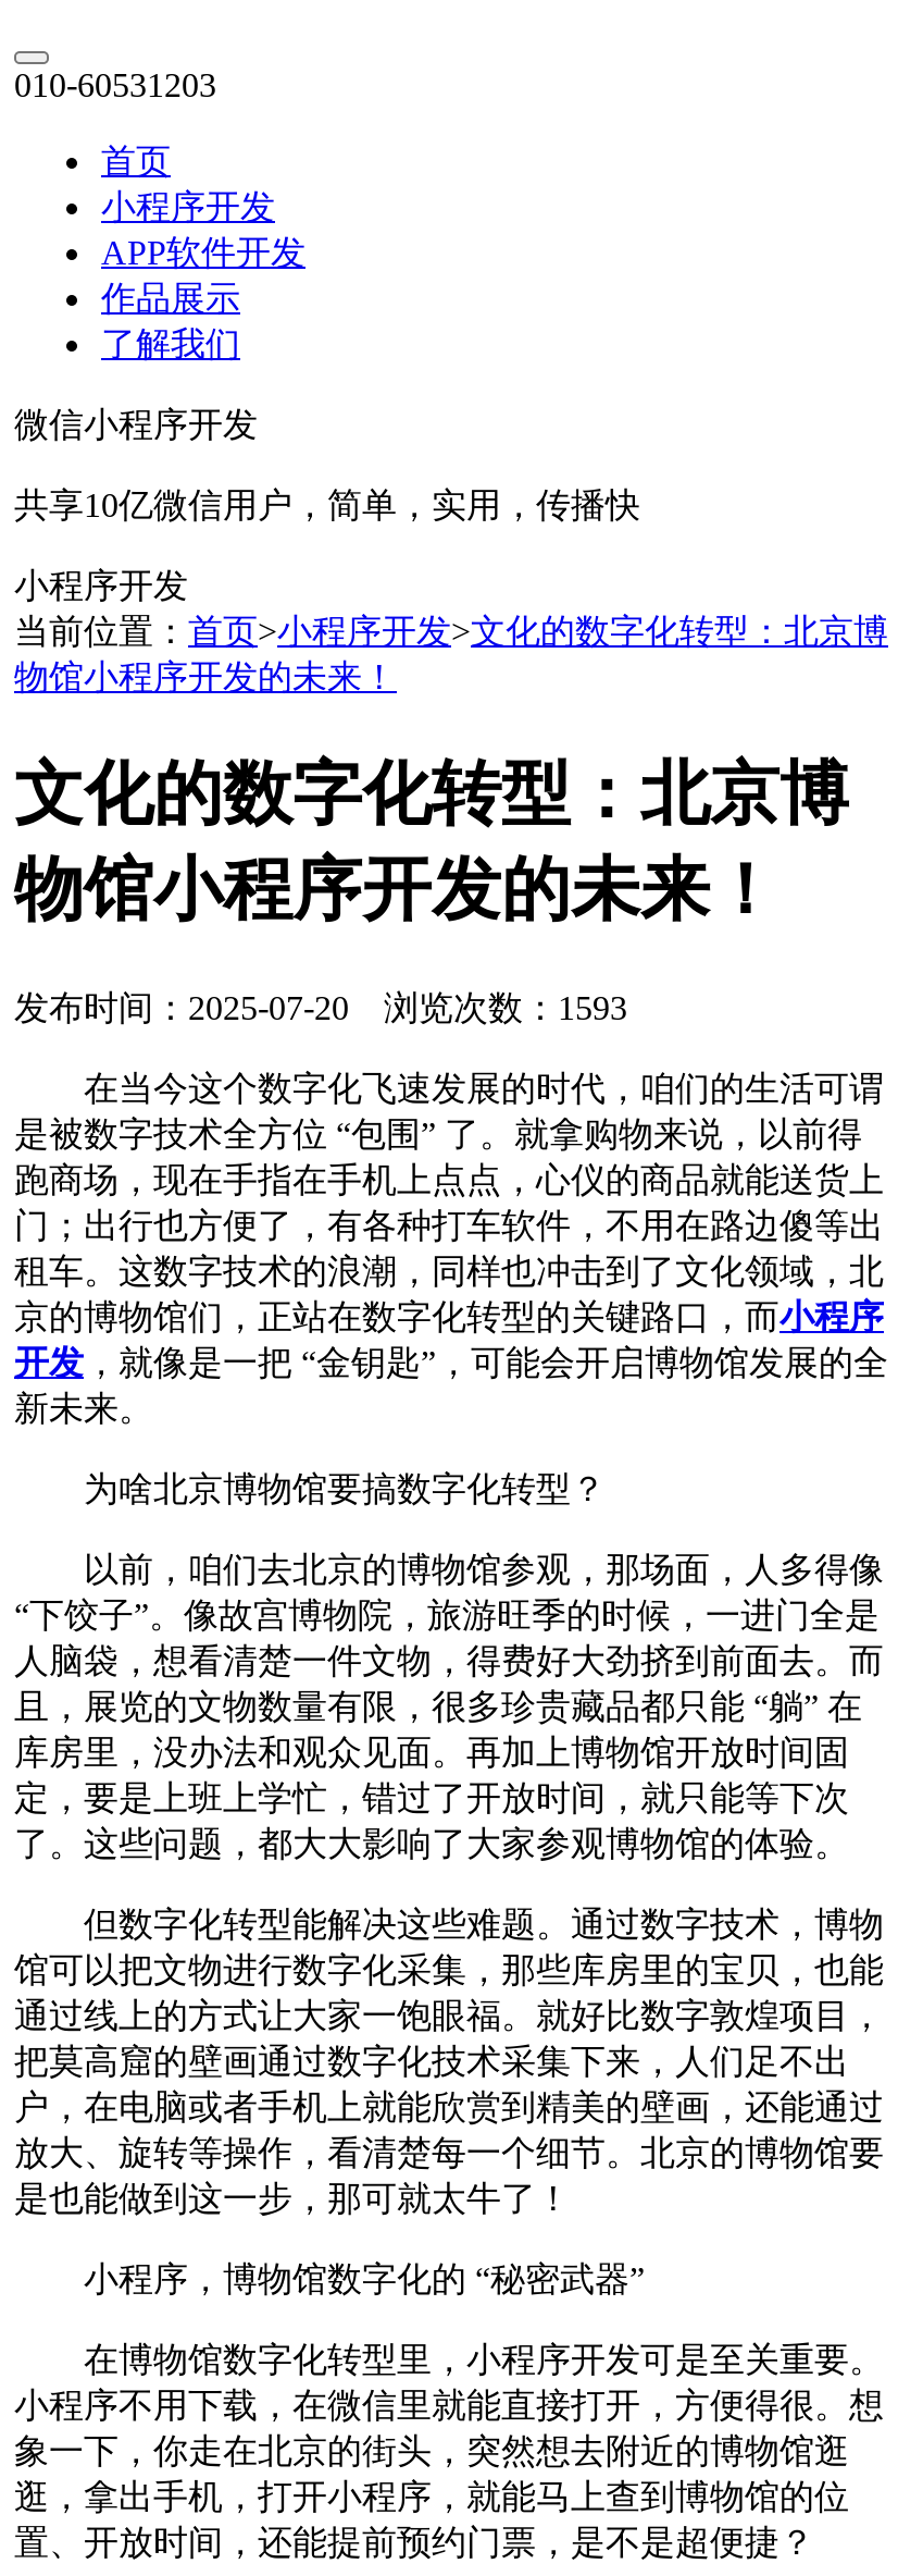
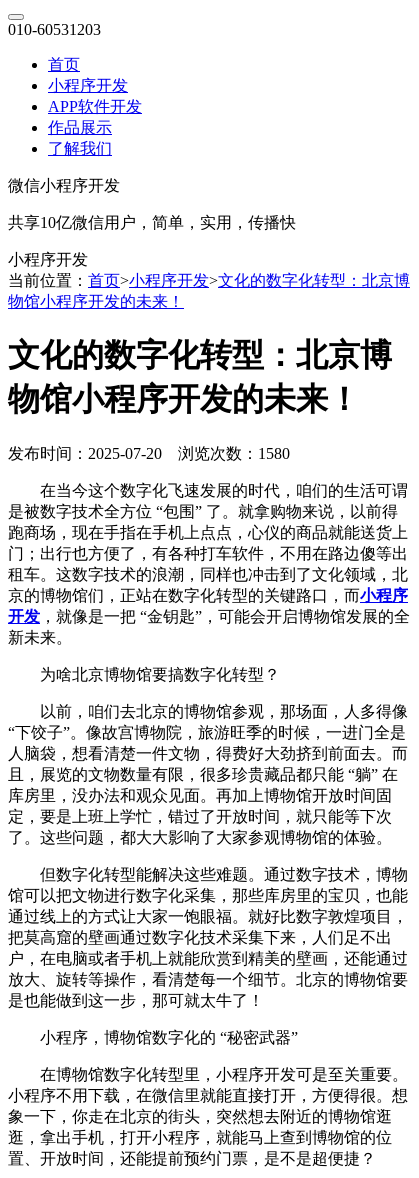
- 发布时间：2025-07-20 浏览次数：1593
+ 发布时间：2025-07-20 浏览次数：1580
